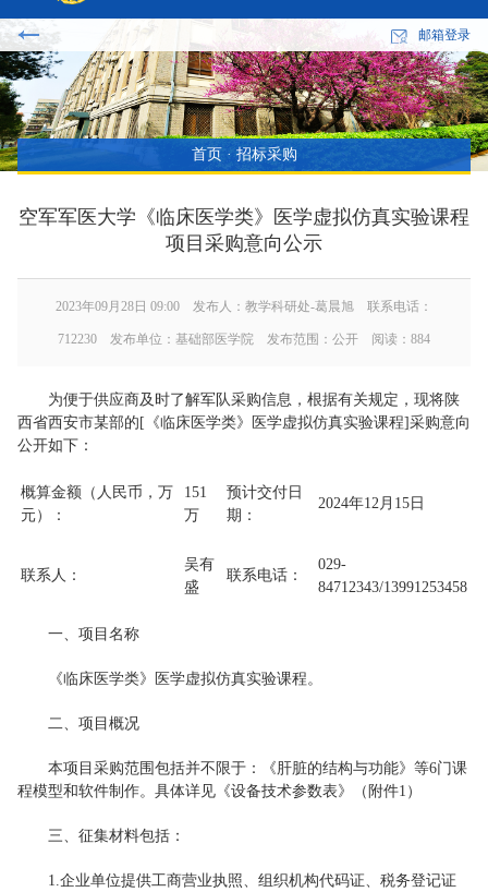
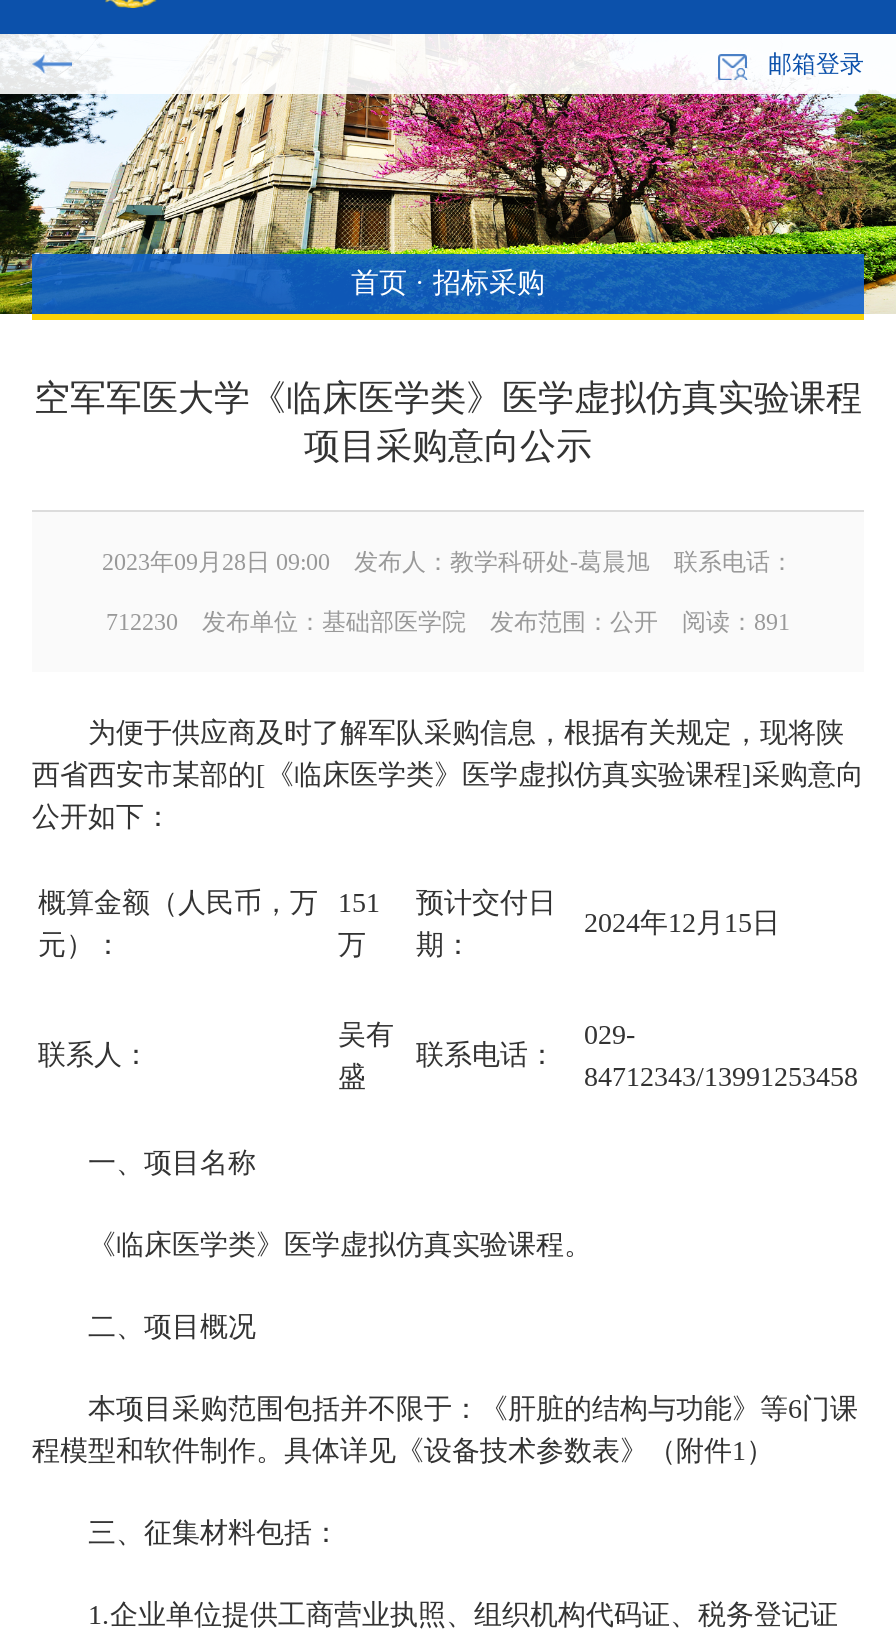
- 712230 发布单位：基础部医学院 发布范围：公开 阅读：884
+ 712230 发布单位：基础部医学院 发布范围：公开 阅读：891
